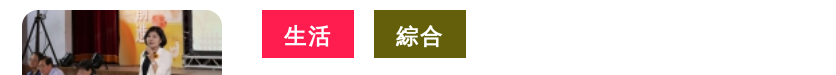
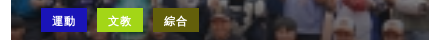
- 生活
+ 運動
+ 文教
